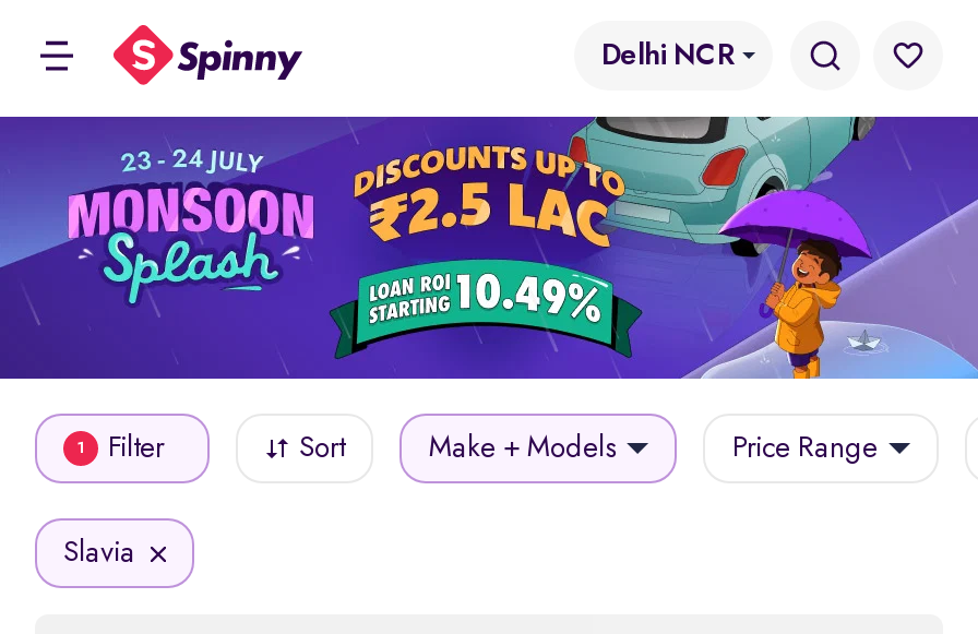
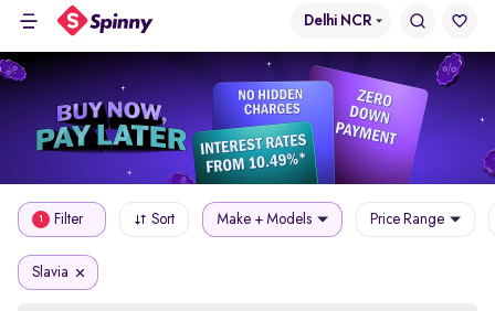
- [image]
+ [image]
